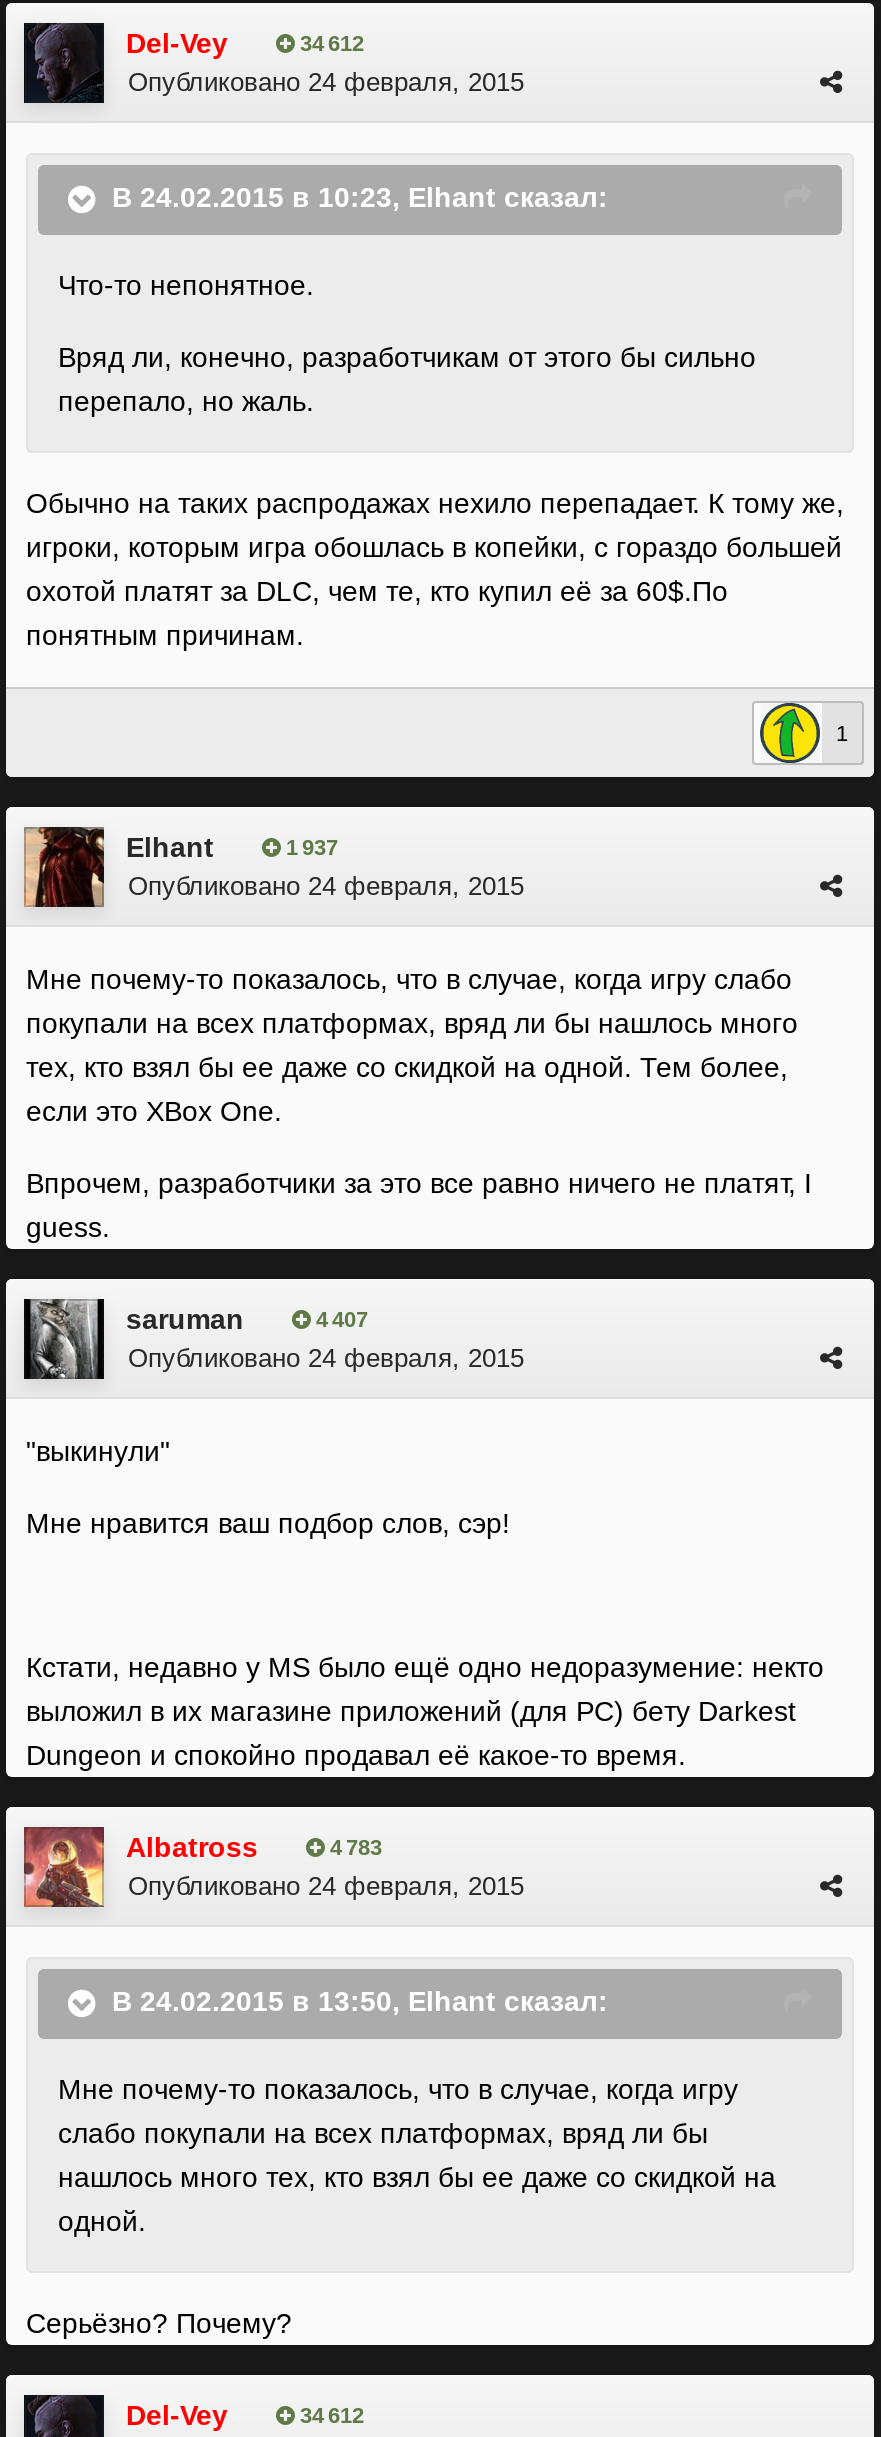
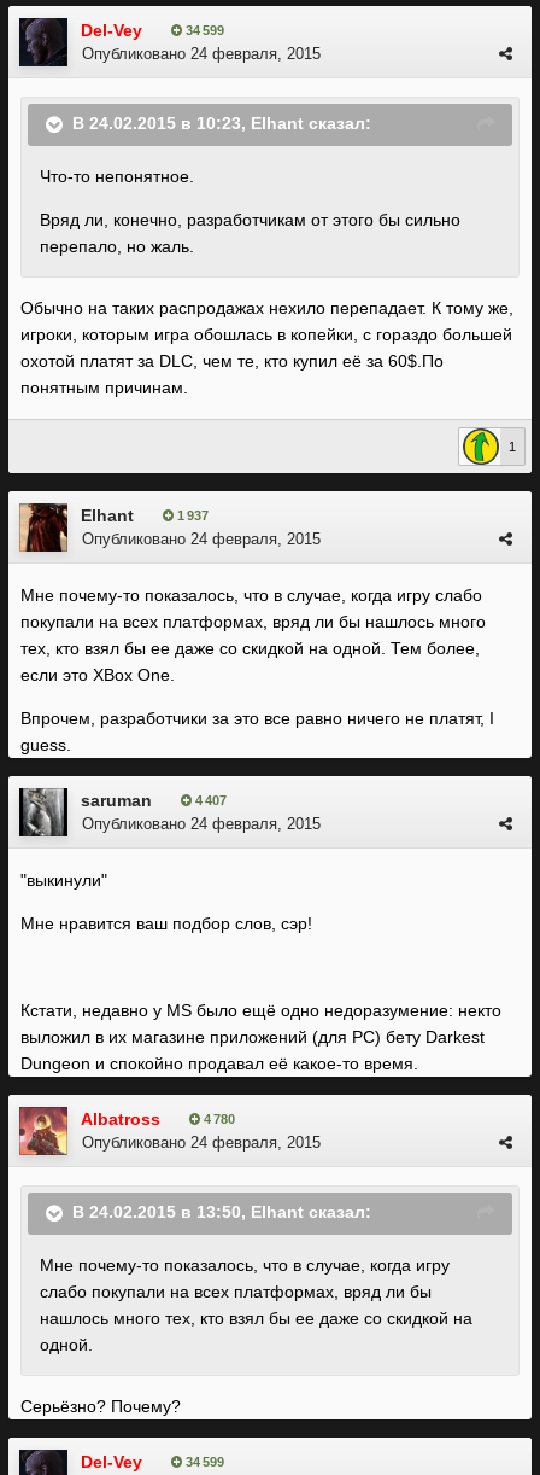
- 34 612
+ 34 599

- 4 783
+ 4 780

- 34 612
+ 34 599
